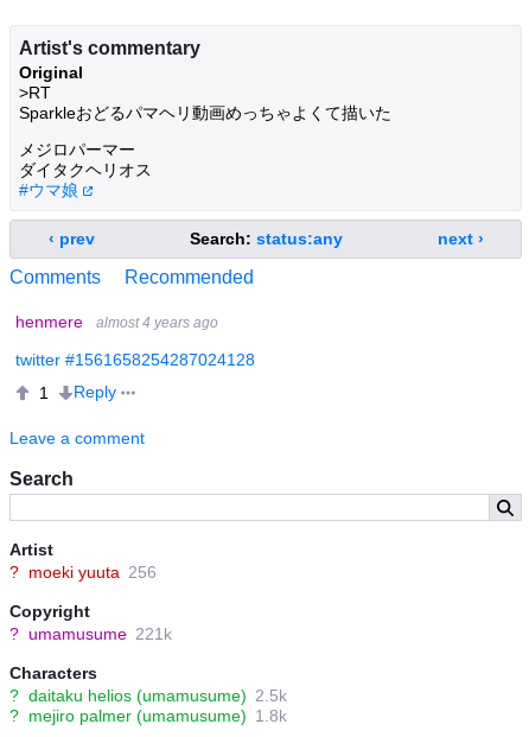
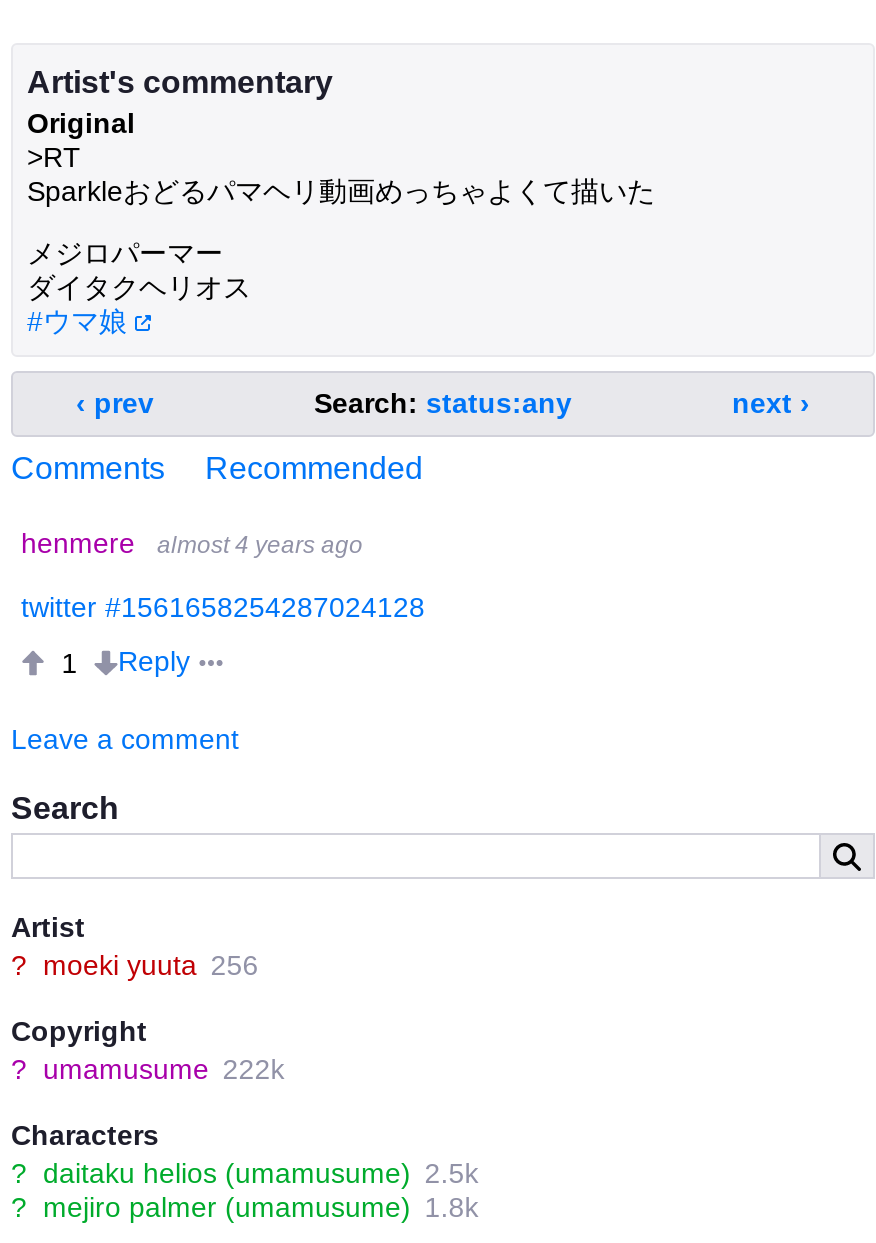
- ? umamusume 221k
+ ? umamusume 222k
